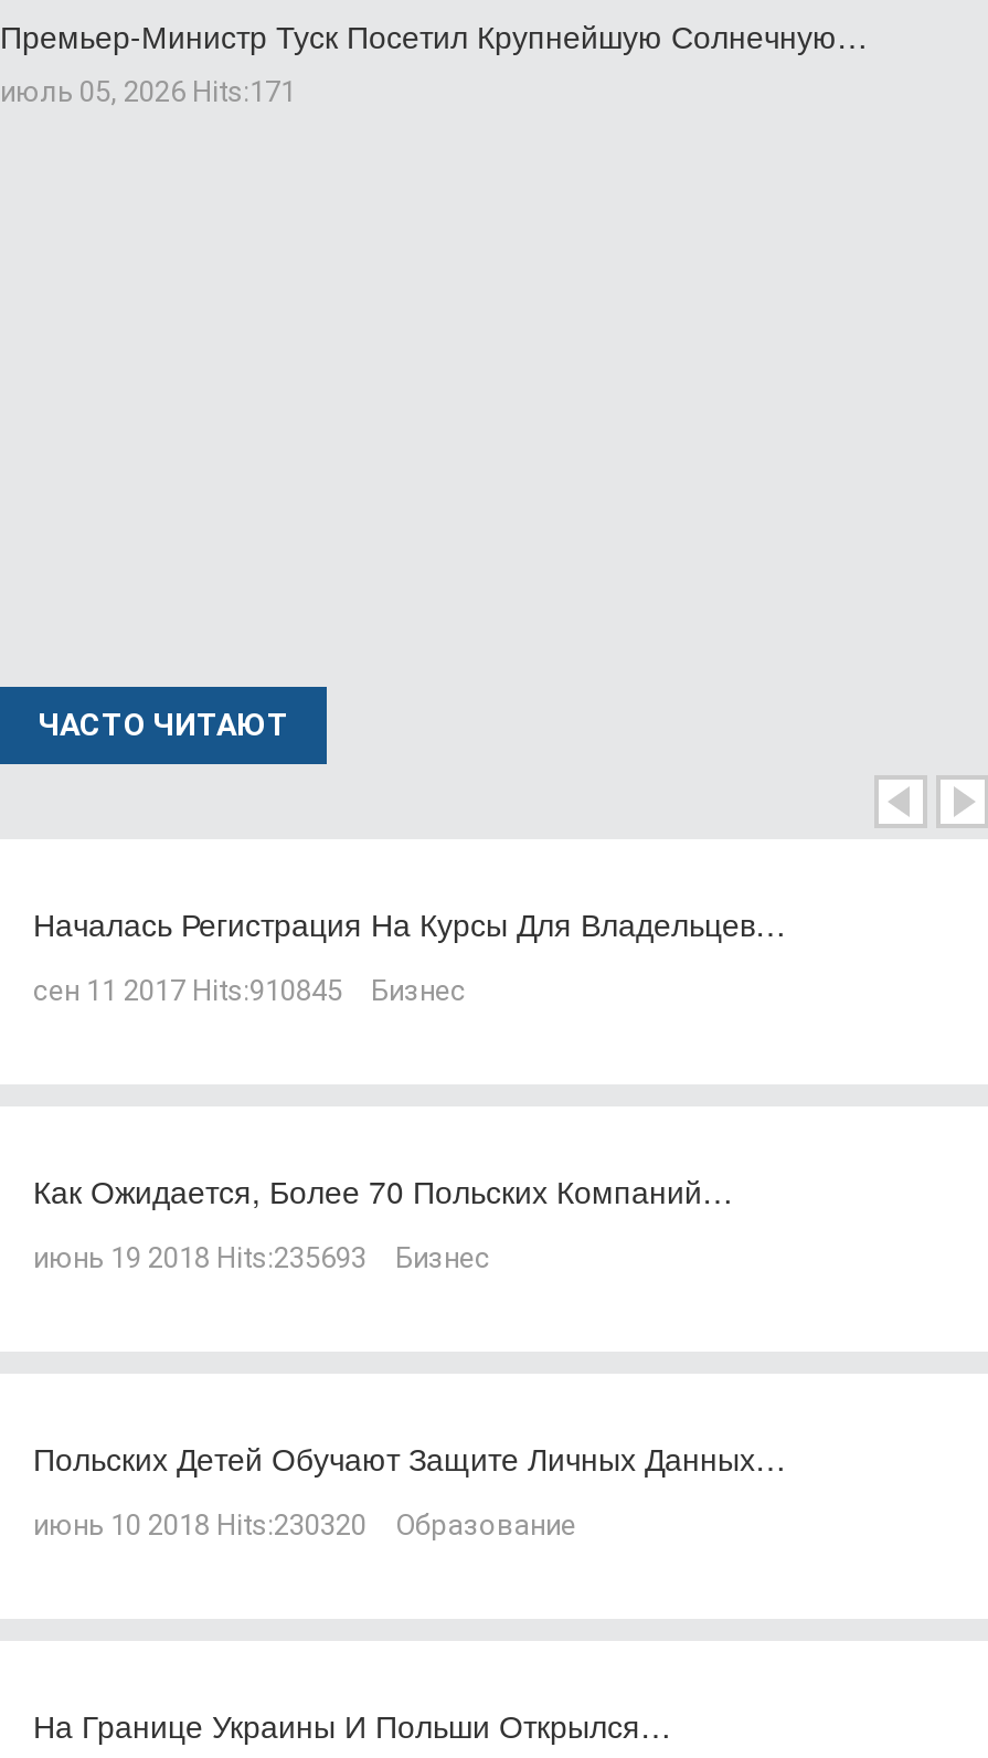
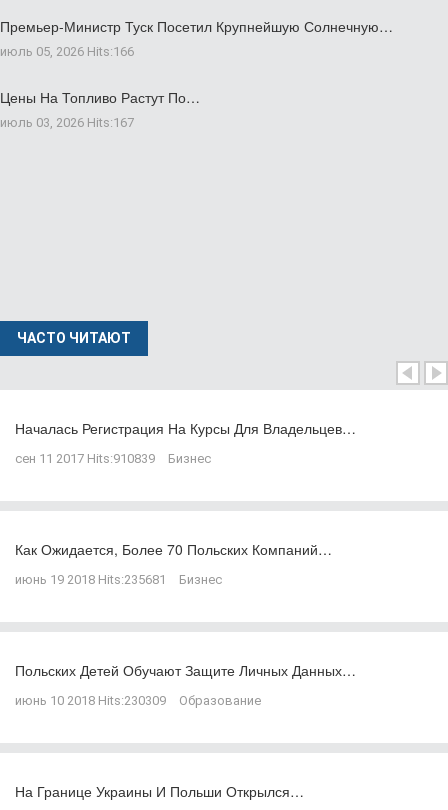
- июль 05, 2026 Hits:171
+ июль 05, 2026 Hits:166
+ Цены На Топливо Растут По…
+ июль 03, 2026 Hits:167

- сен 11 2017 Hits:910845 Бизнес
+ сен 11 2017 Hits:910839 Бизнес

- июнь 19 2018 Hits:235693 Бизнес
+ июнь 19 2018 Hits:235681 Бизнес

- июнь 10 2018 Hits:230320 Образование
+ июнь 10 2018 Hits:230309 Образование
